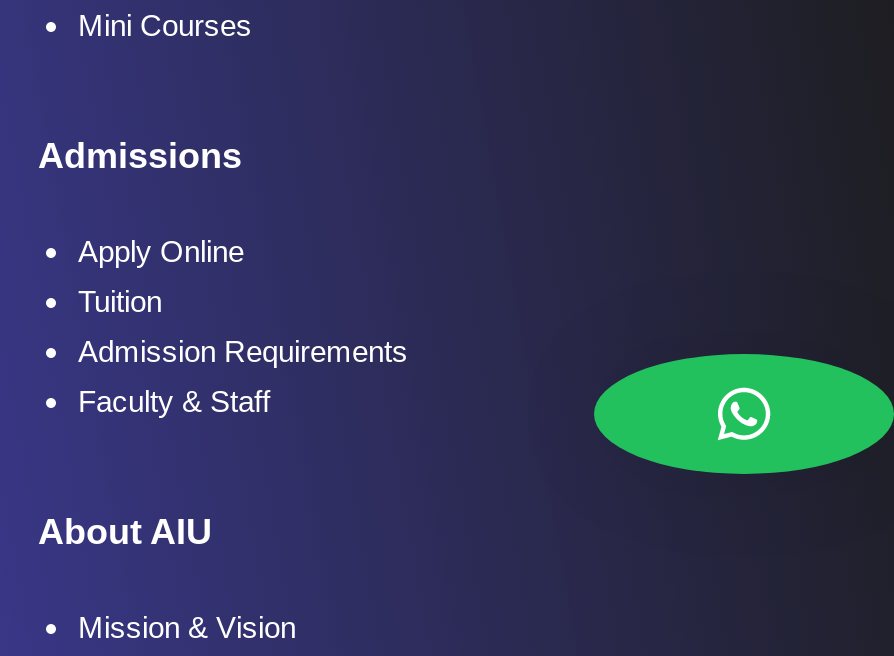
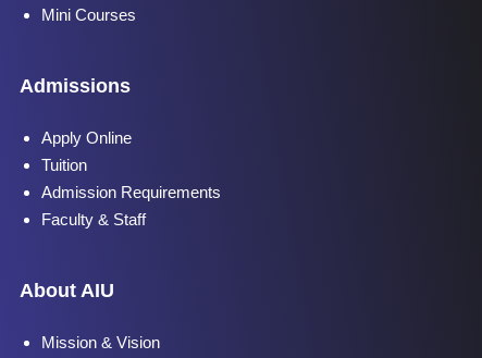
- [image]
